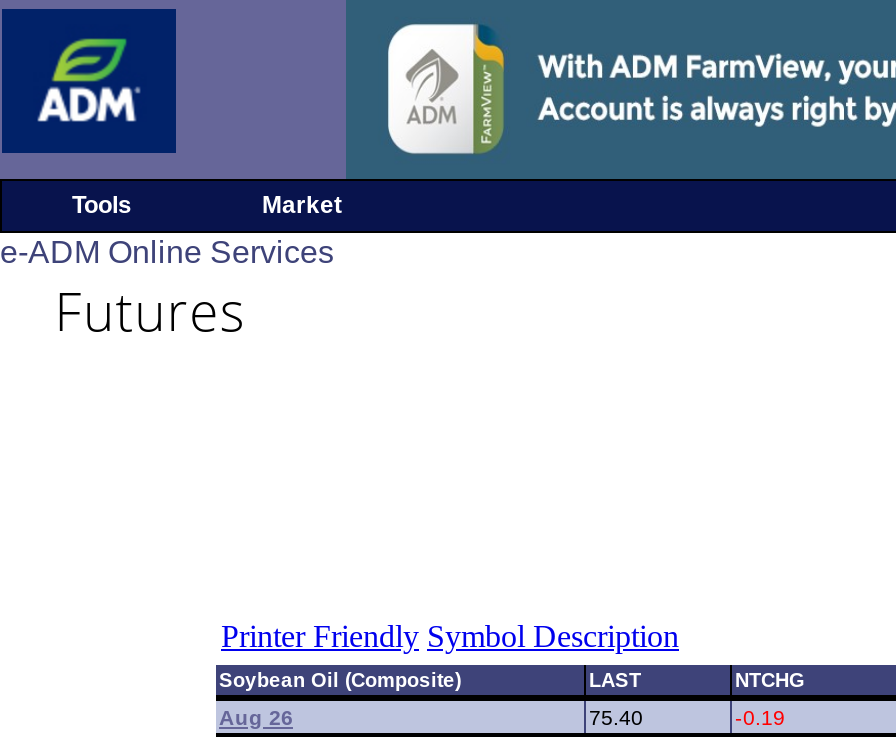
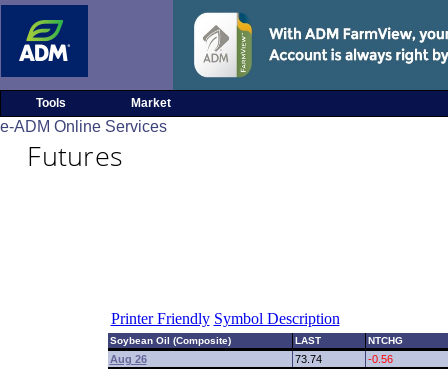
- 75.40
+ 73.74

- -0.19
+ -0.56
